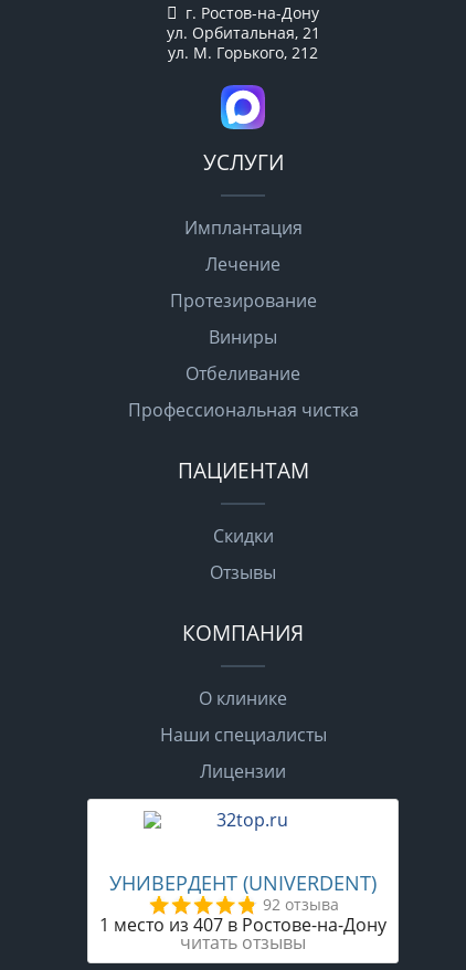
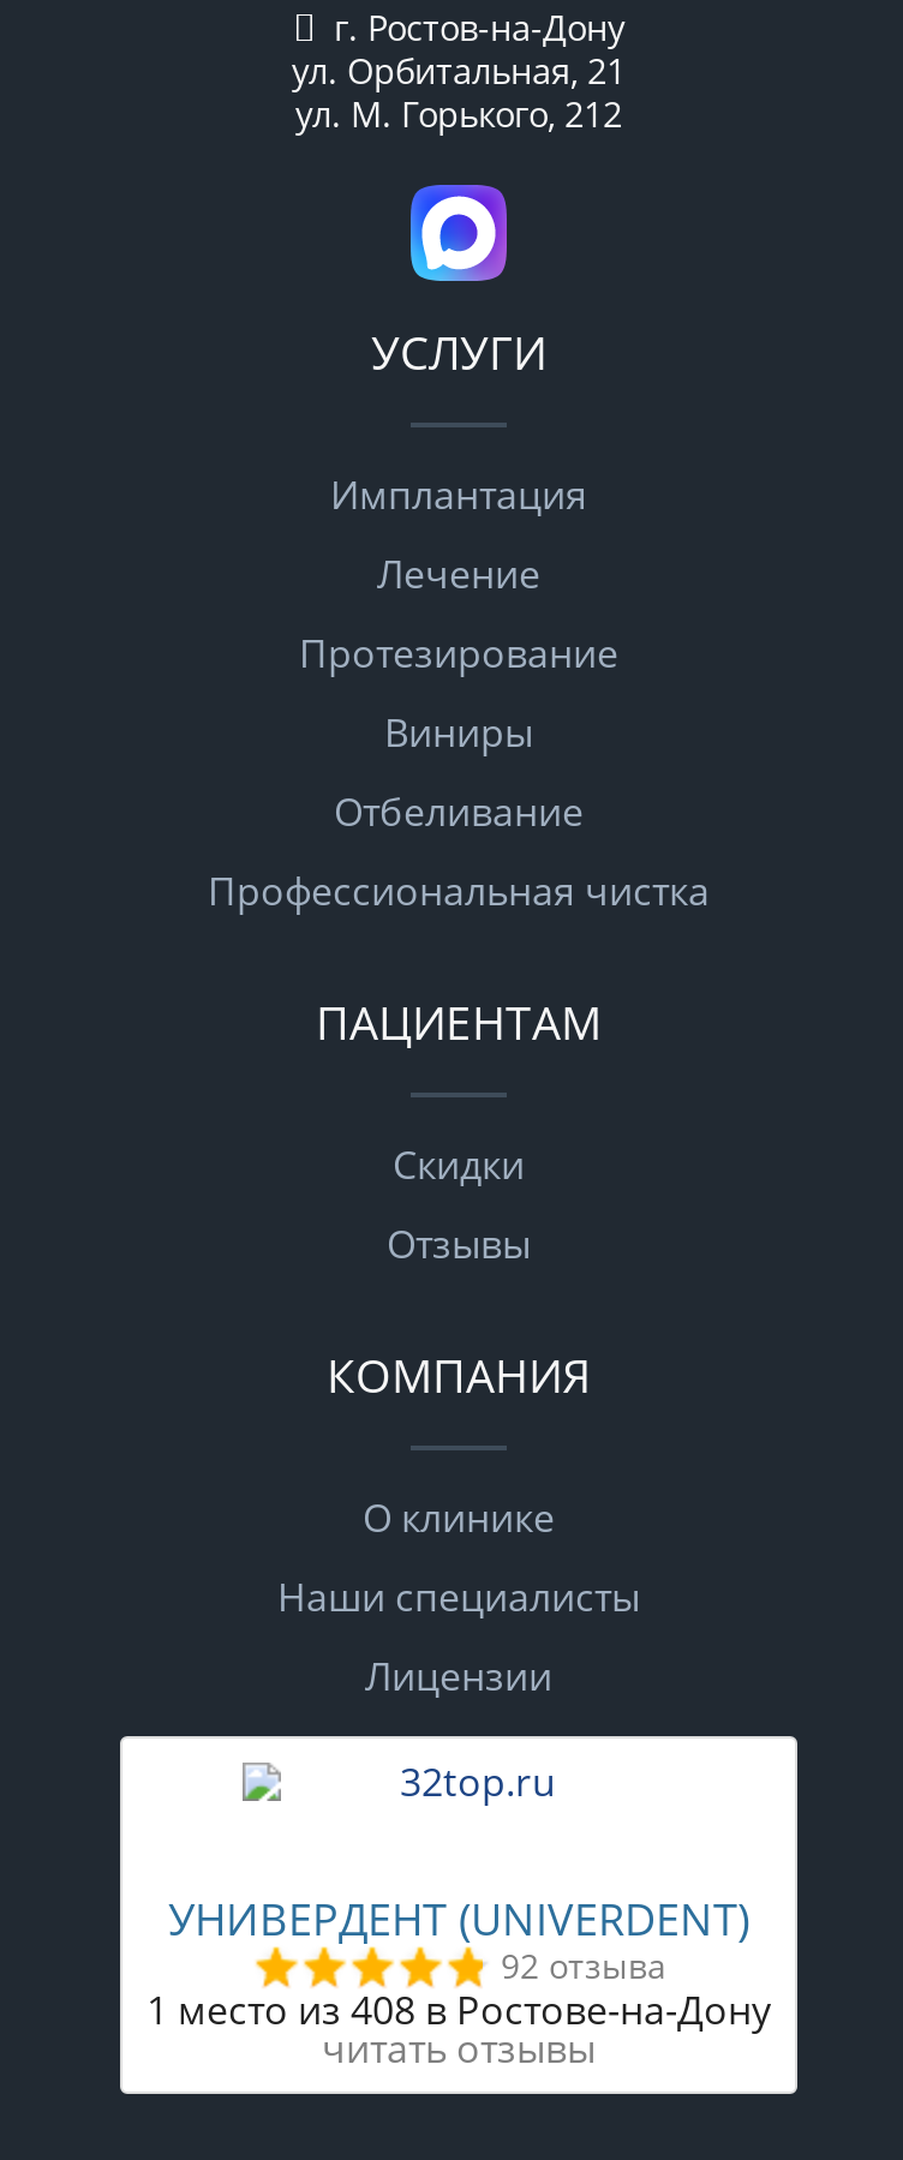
- 1 место из 407 в Ростове-на-Дону
+ 1 место из 408 в Ростове-на-Дону
